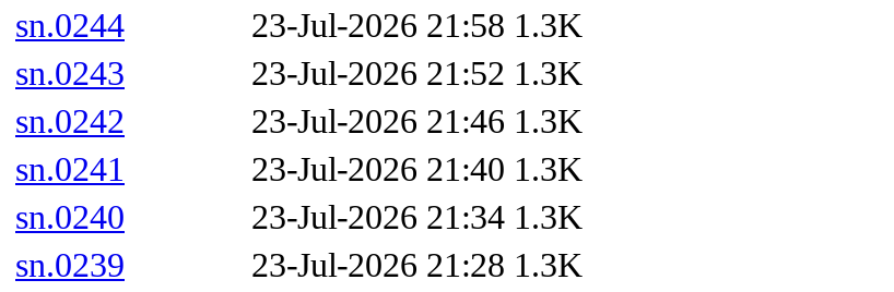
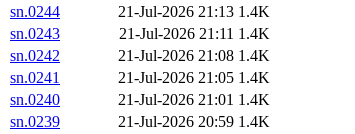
- 23-Jul-2026 21:58 1.3K
+ 21-Jul-2026 21:13 1.4K

- 23-Jul-2026 21:52 1.3K
+ 21-Jul-2026 21:11 1.4K

- 23-Jul-2026 21:46 1.3K
+ 21-Jul-2026 21:08 1.4K

- 23-Jul-2026 21:40 1.3K
+ 21-Jul-2026 21:05 1.4K

- 23-Jul-2026 21:34 1.3K
+ 21-Jul-2026 21:01 1.4K

- 23-Jul-2026 21:28 1.3K
+ 21-Jul-2026 20:59 1.4K
